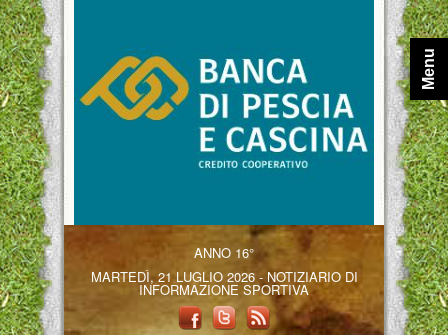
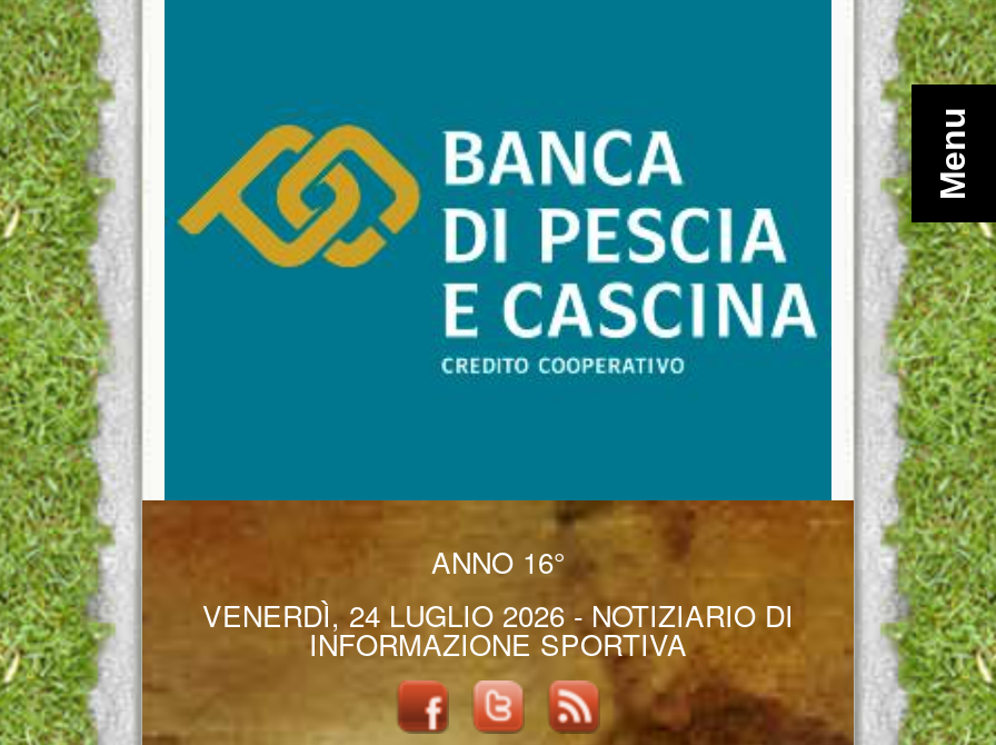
- MARTEDÌ, 21 LUGLIO 2026 - NOTIZIARIO DI
+ VENERDÌ, 24 LUGLIO 2026 - NOTIZIARIO DI
